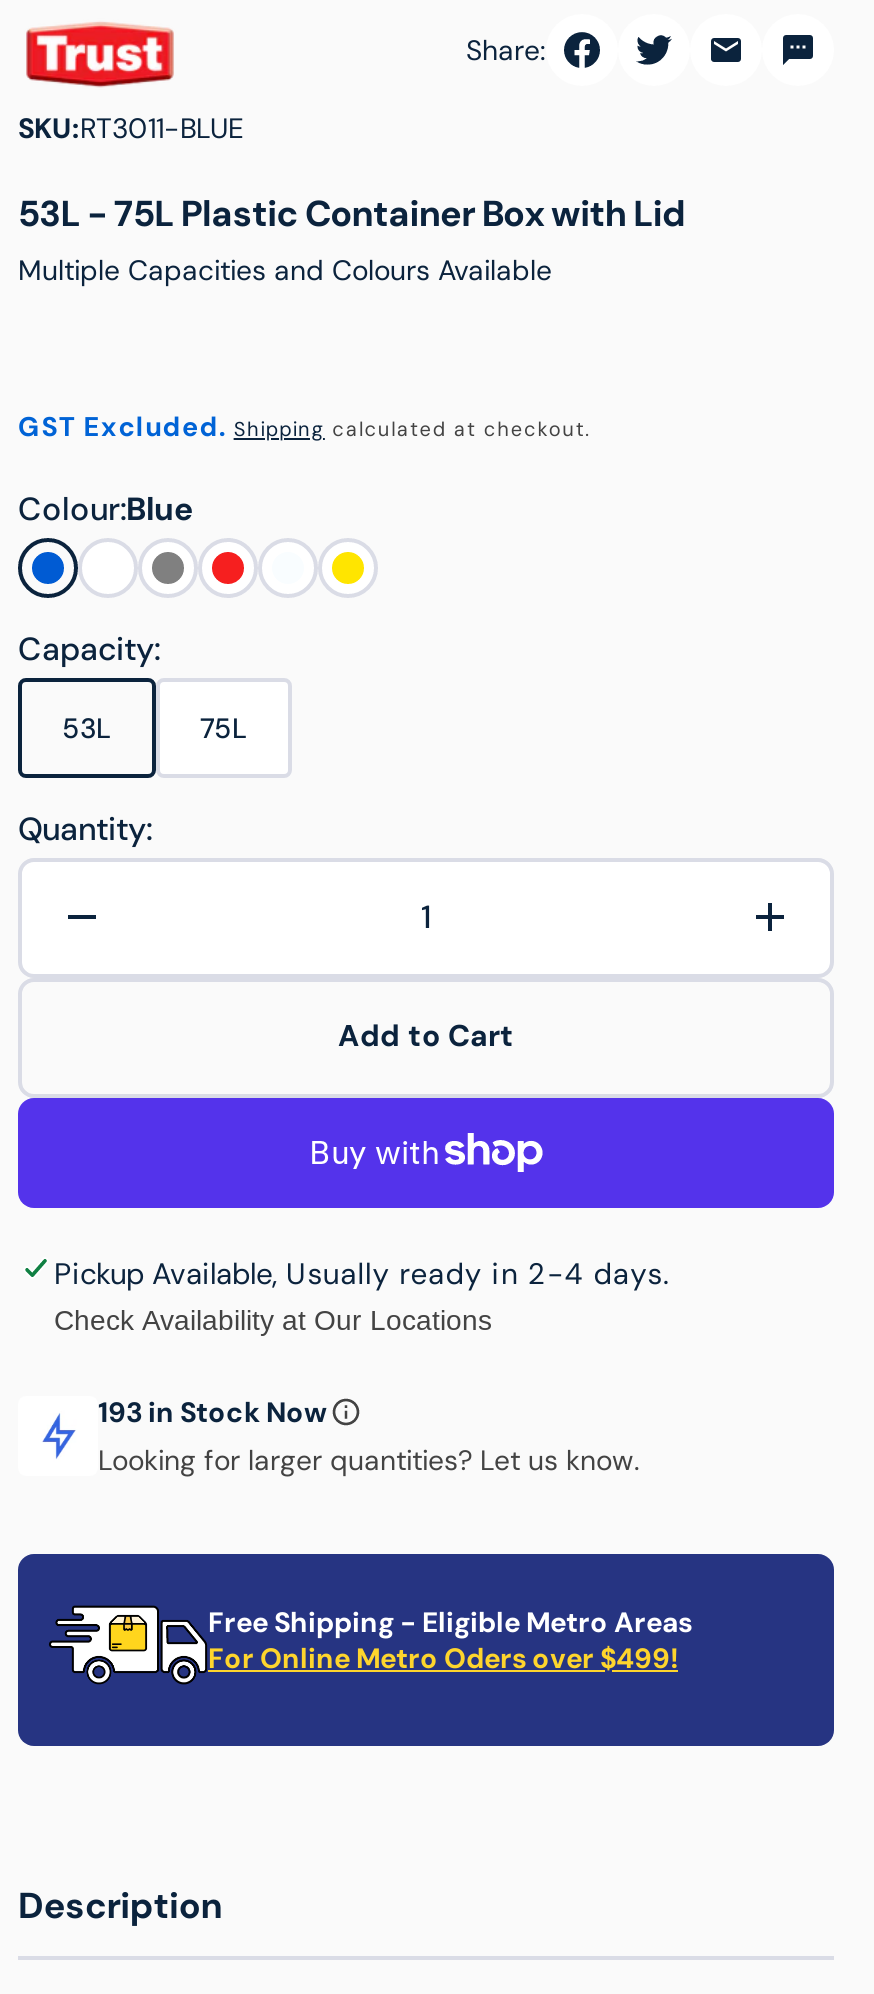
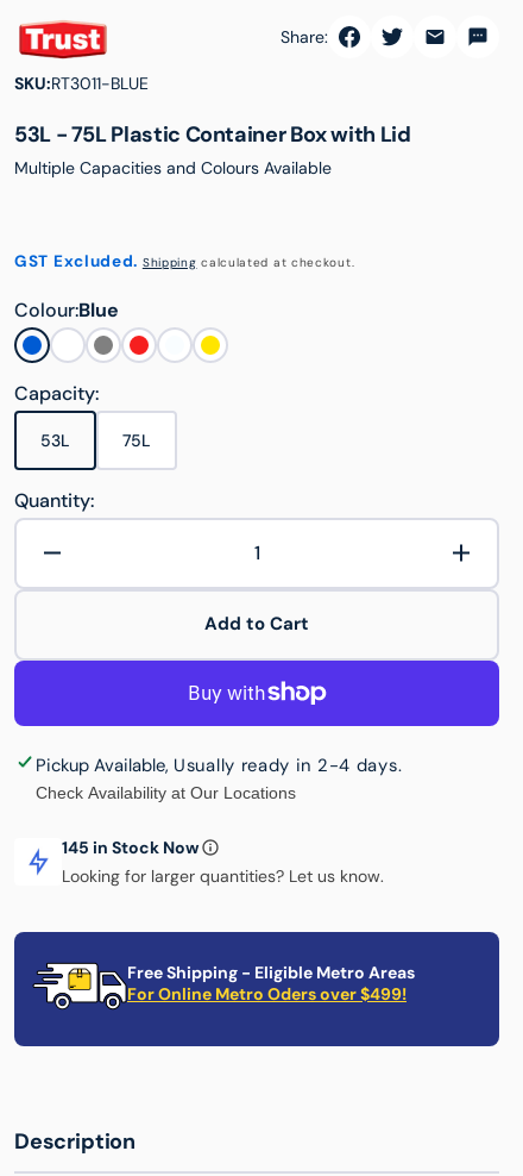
- 193 in Stock Now
+ 145 in Stock Now
